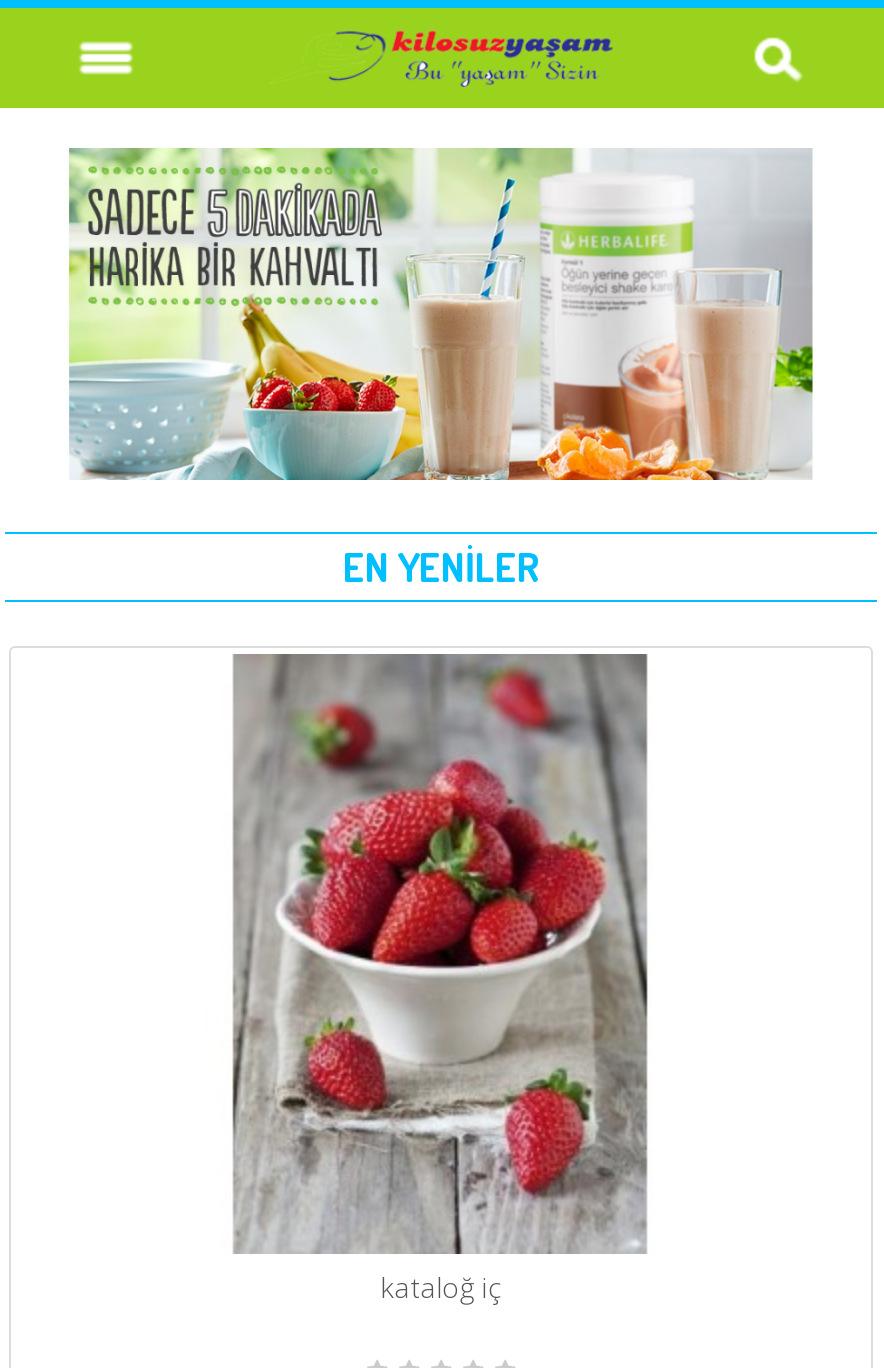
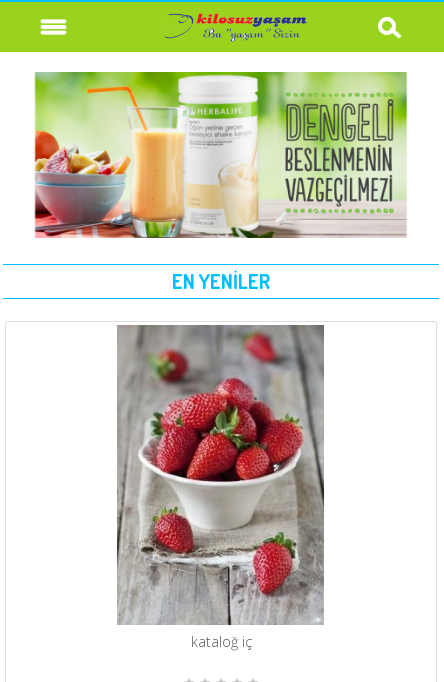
- [image]
+ [image]
